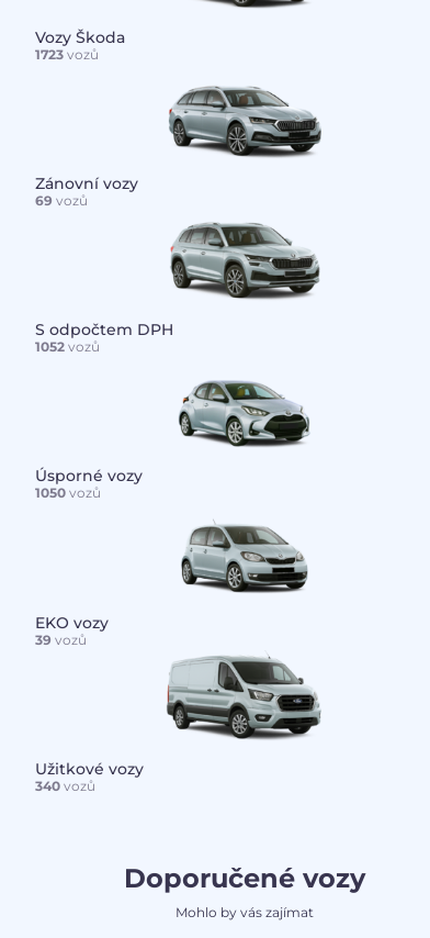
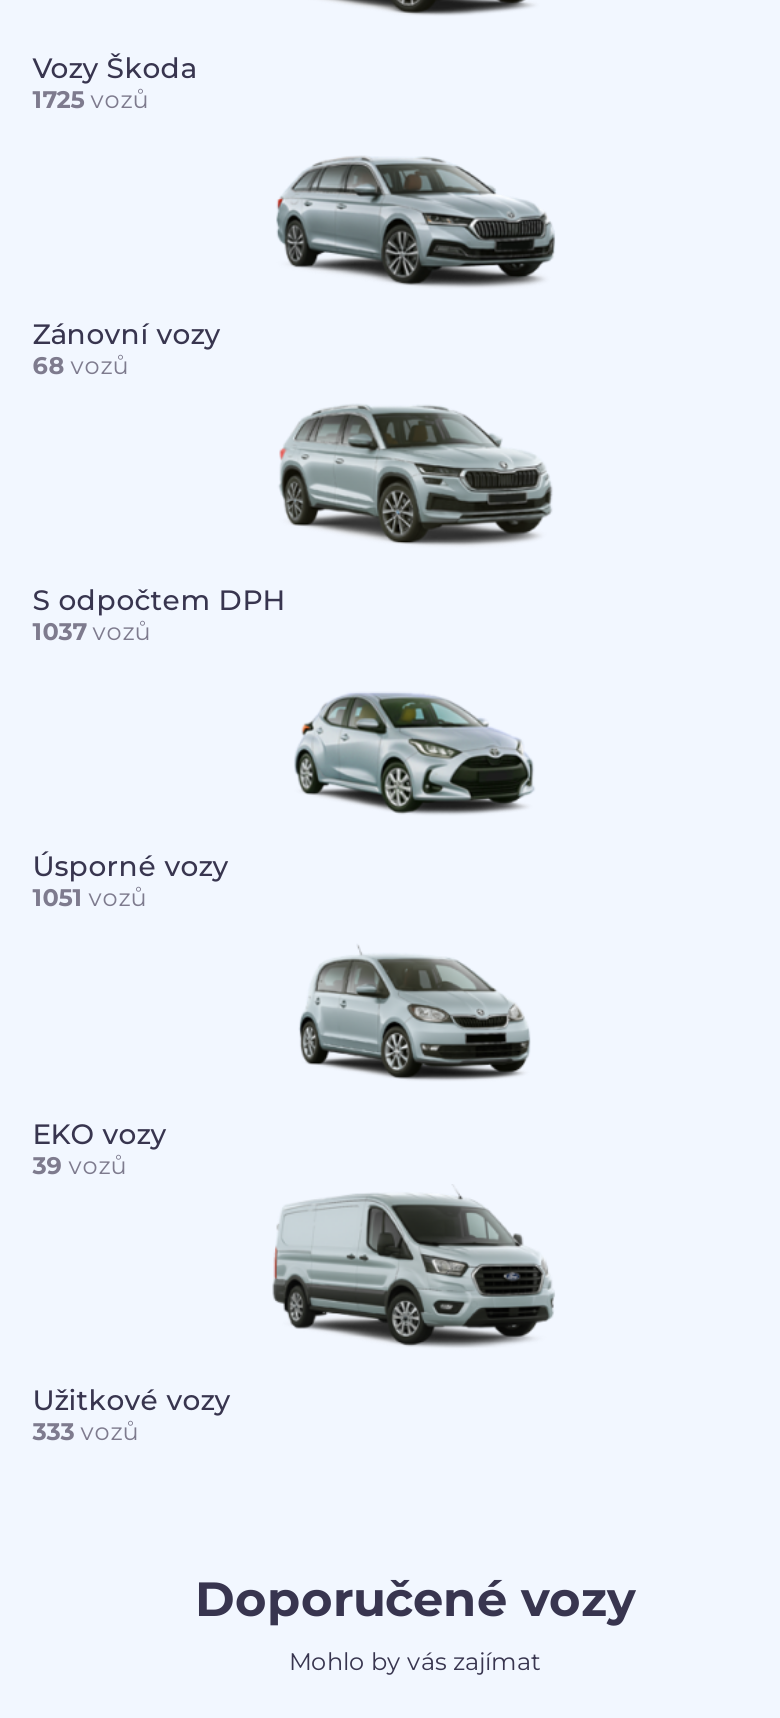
- 1723vozů
+ 1725vozů

- 69 vozů
+ 68 vozů

- 1052 vozů
+ 1037 vozů

- 1050 vozů
+ 1051 vozů

- 340 vozů
+ 333 vozů
